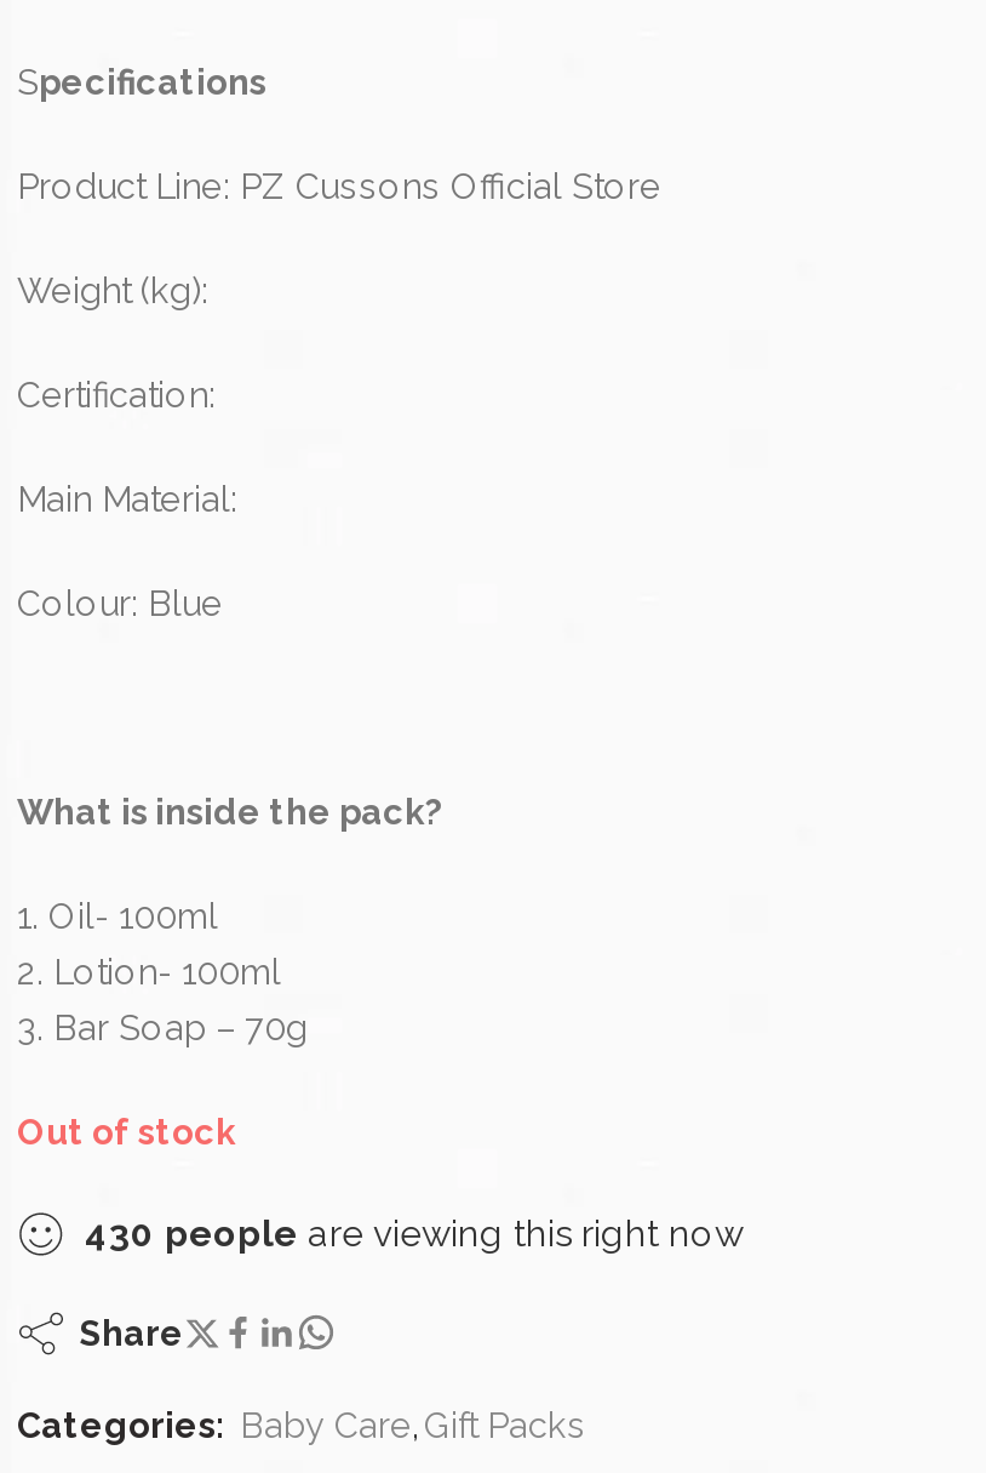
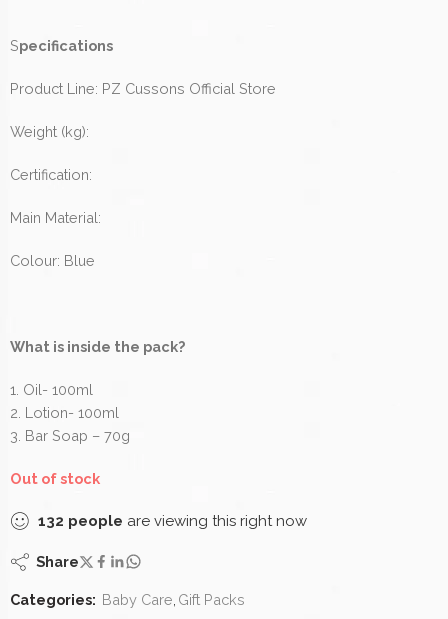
- 430 people are viewing this right now
+ 132 people are viewing this right now
